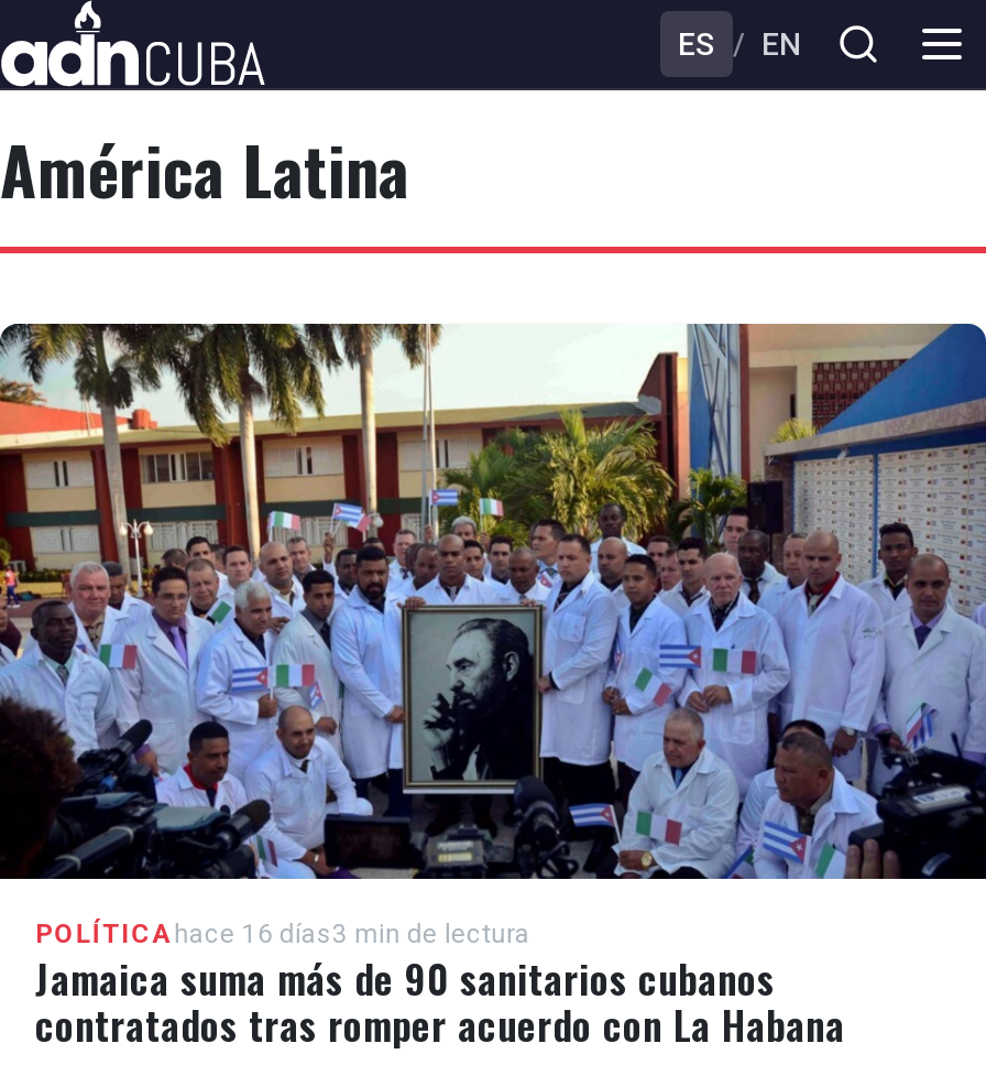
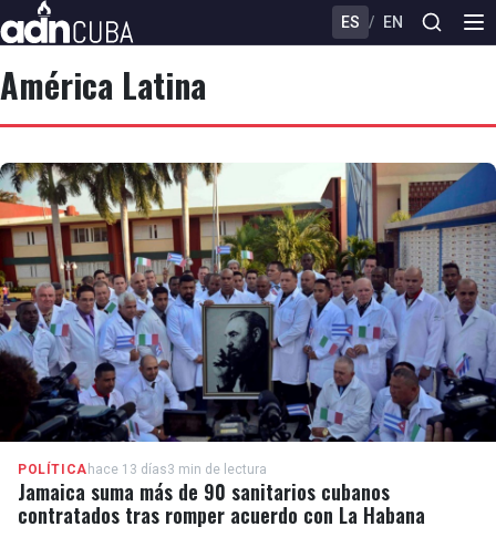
- POLÍTICA hace 16 días3 min de lectura
+ POLÍTICA hace 13 días3 min de lectura
